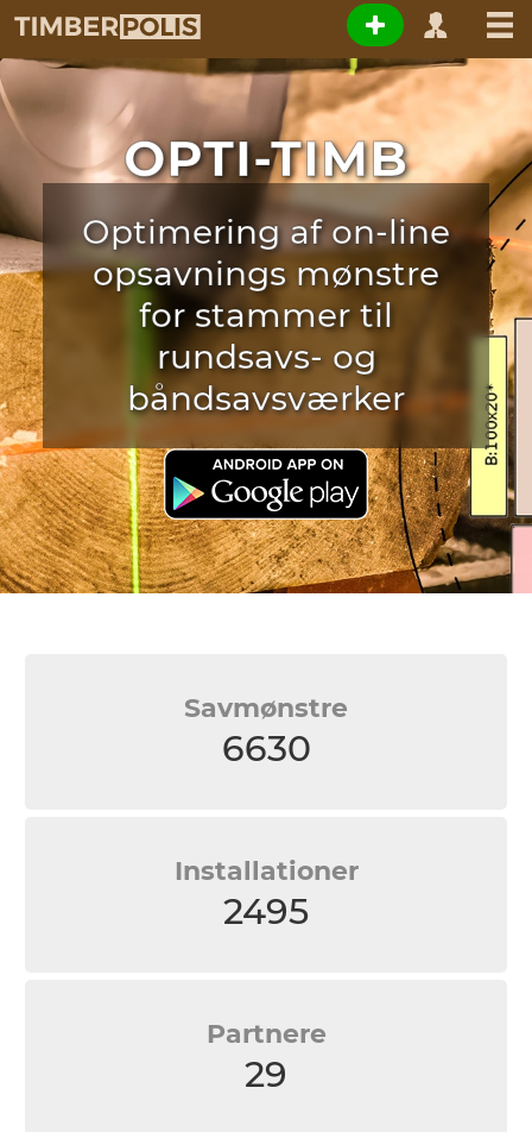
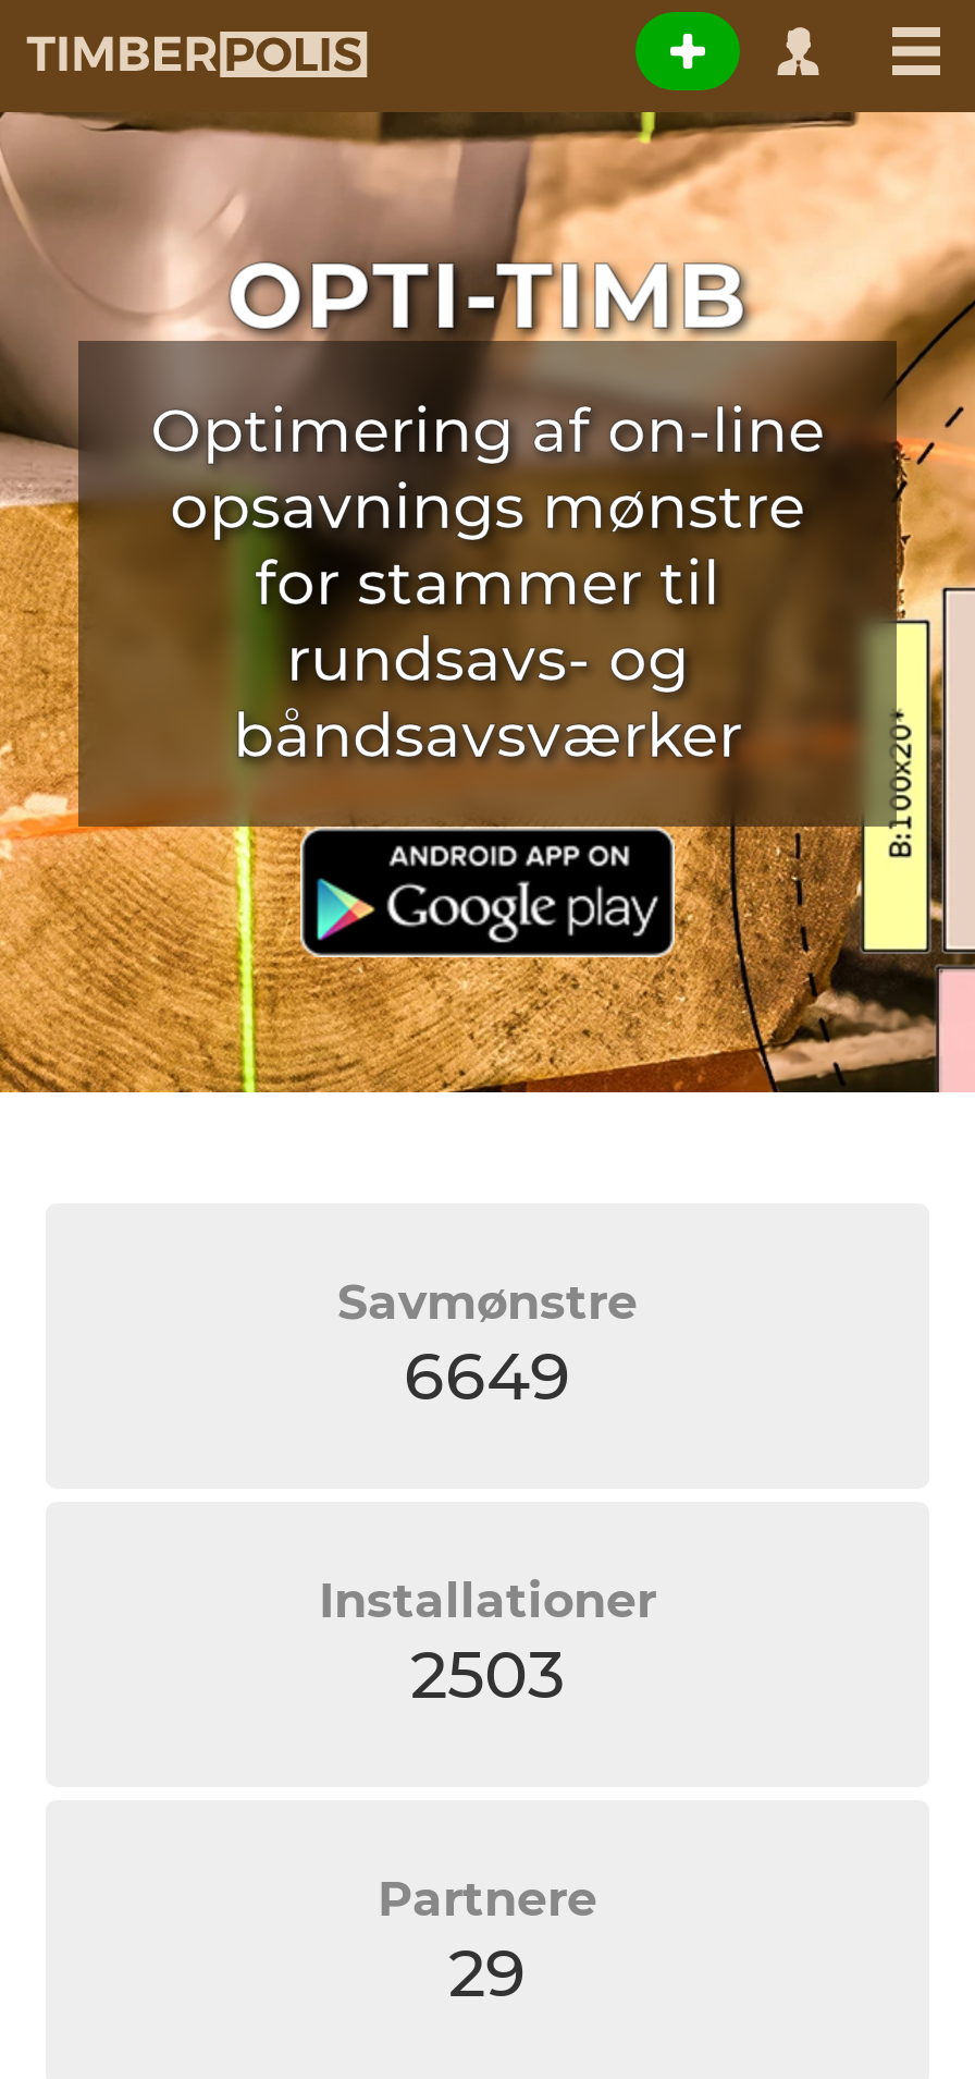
- 6630
+ 6649

- 2495
+ 2503
